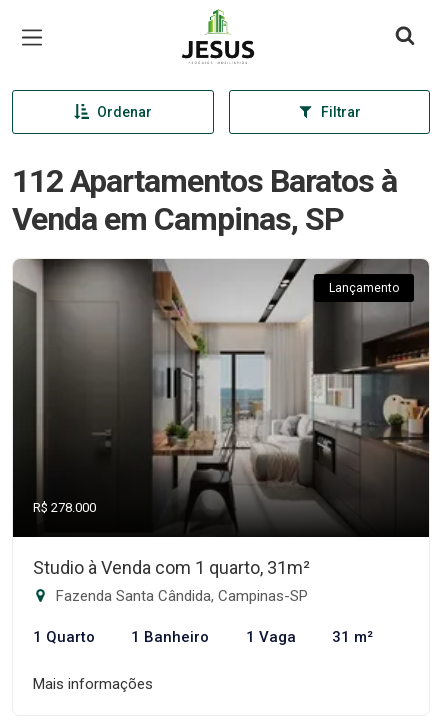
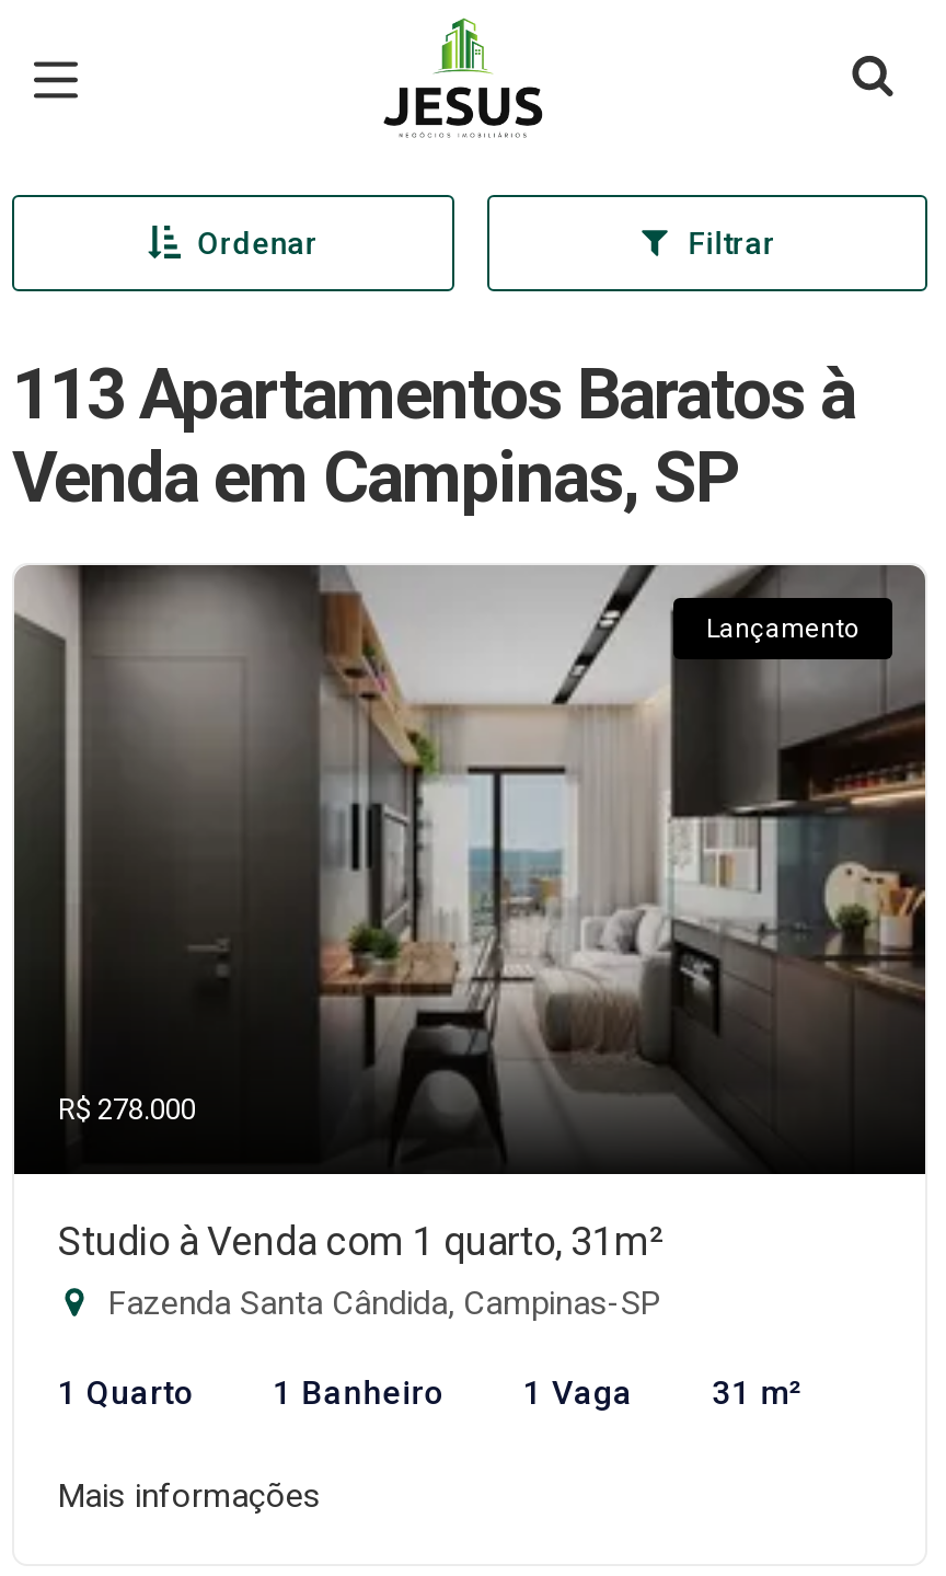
- 112 Apartamentos Baratos à
+ 113 Apartamentos Baratos à
